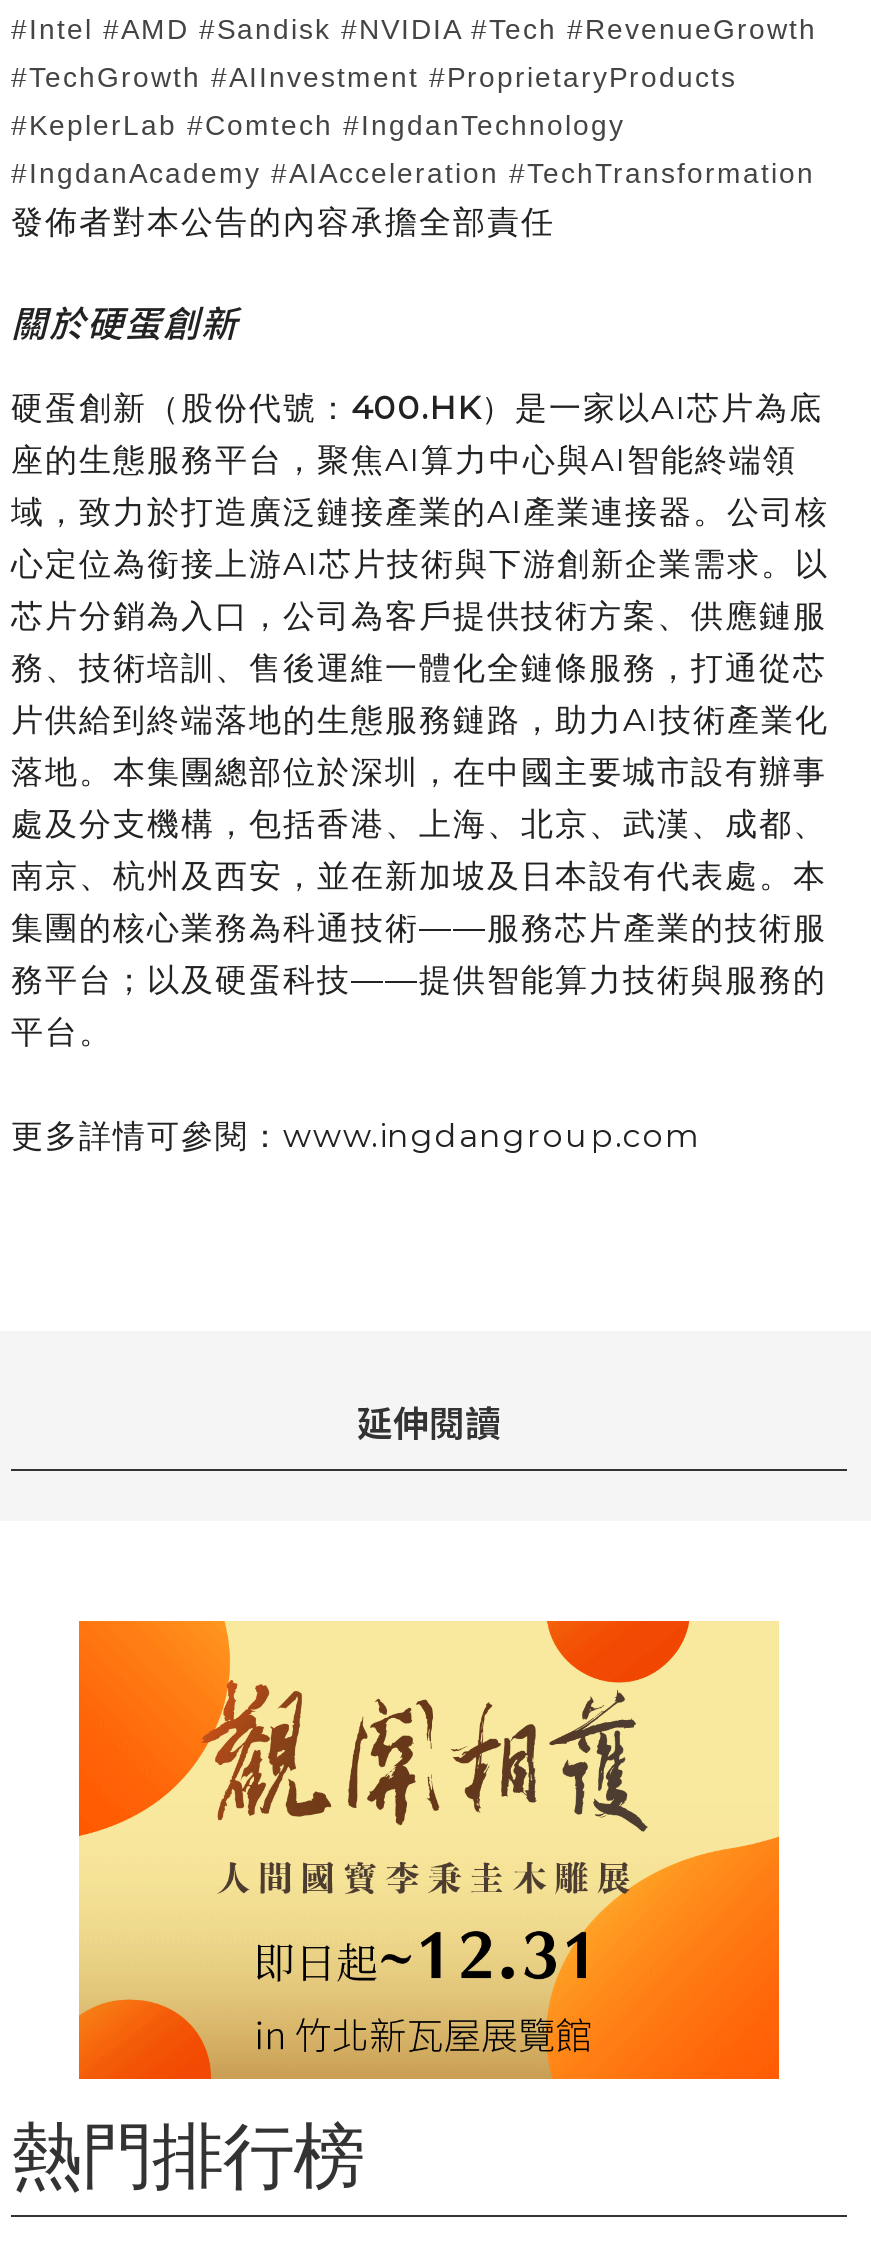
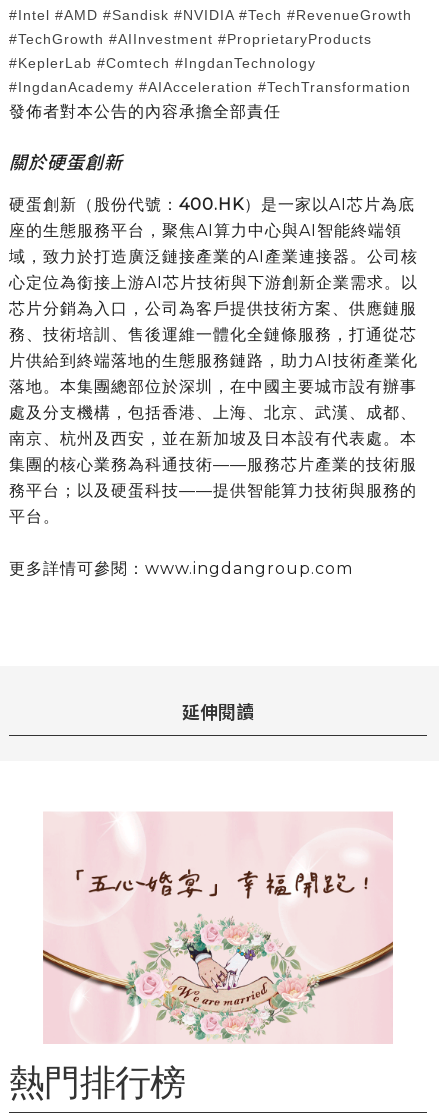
- [image]
+ [image]
